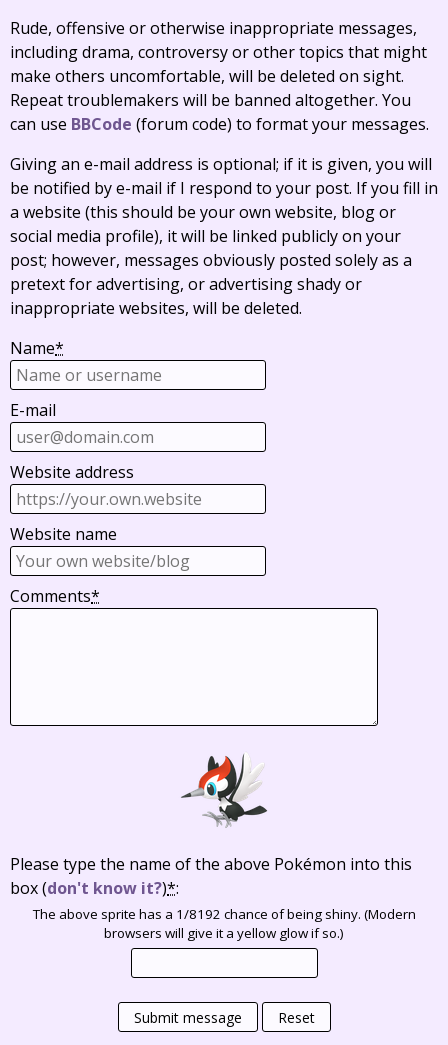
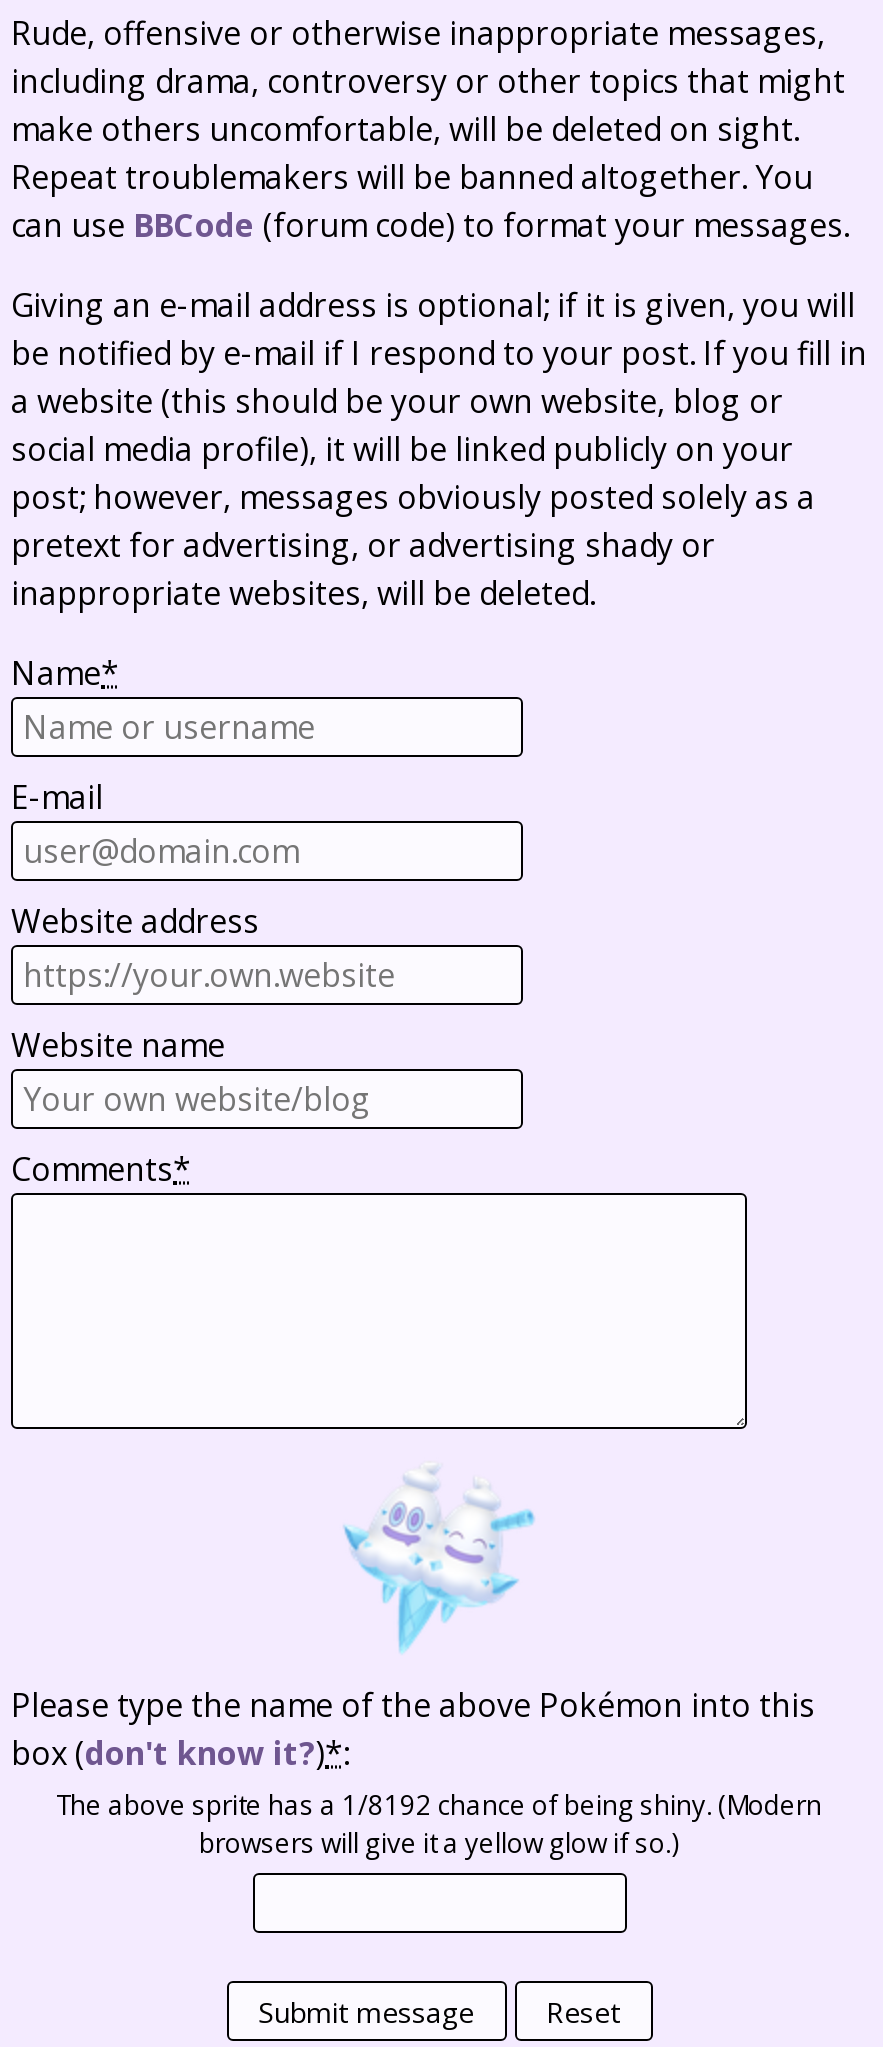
- [image]
+ [image]
